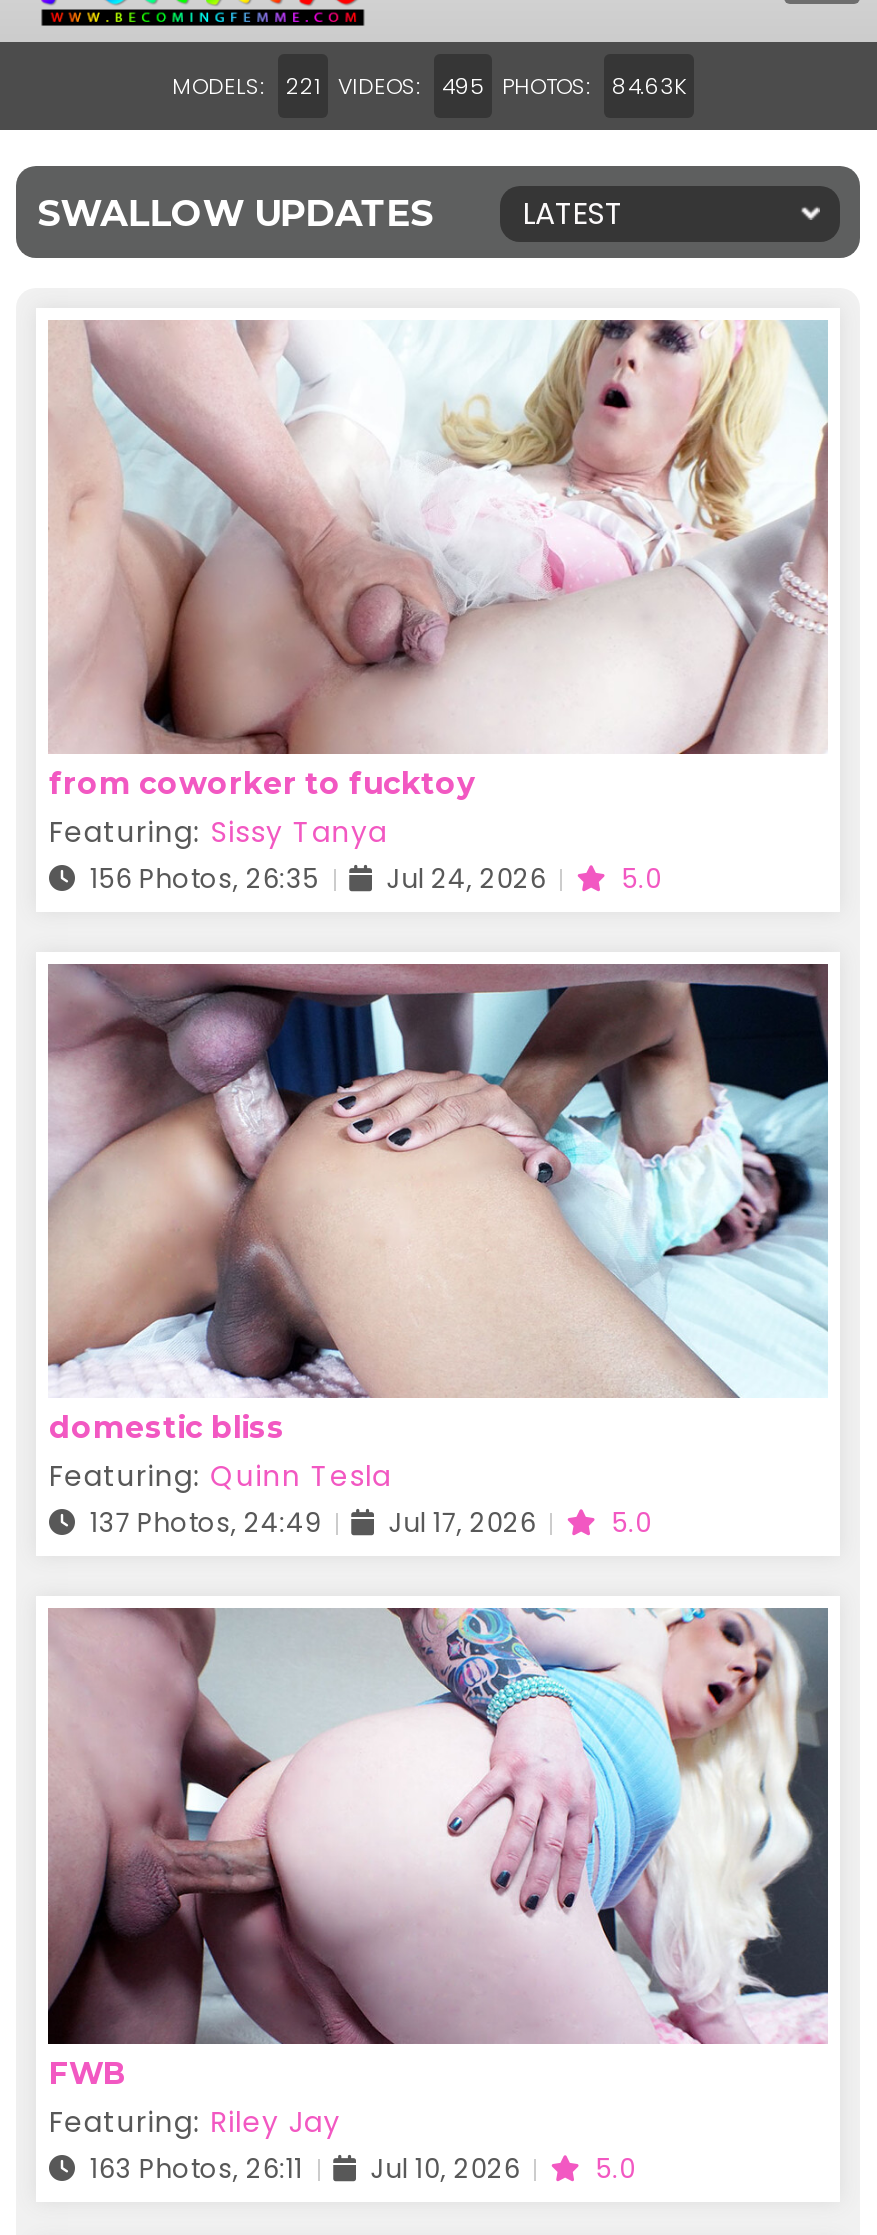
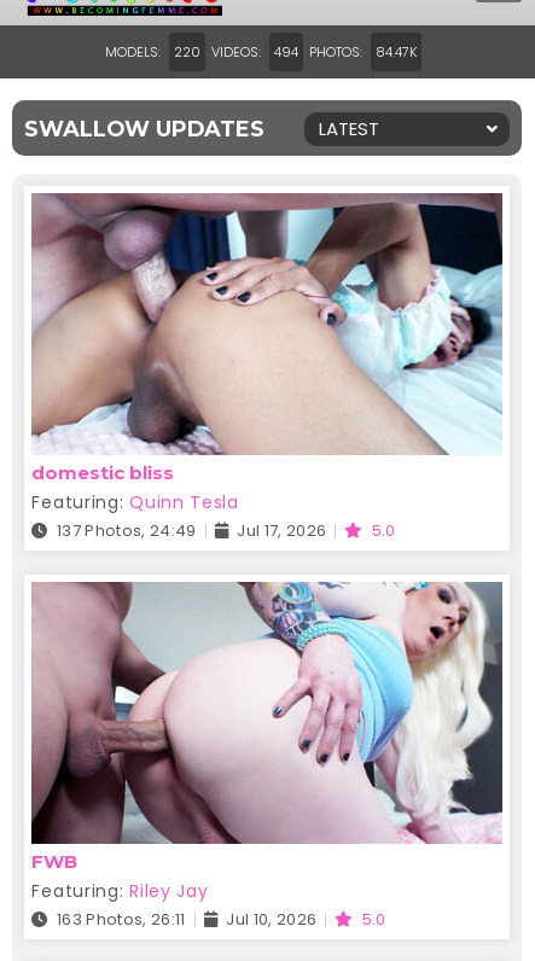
- 221 VIDEOS:
- 495 PHOTOS:
- 84.63K
+ 220 VIDEOS:
+ 494 PHOTOS:
+ 84.47K

- [image]
- from coworker to fucktoy
- Featuring: Sissy Tanya
- 156 Photos, 26:35
- Jul 24, 2026
- 5.0
